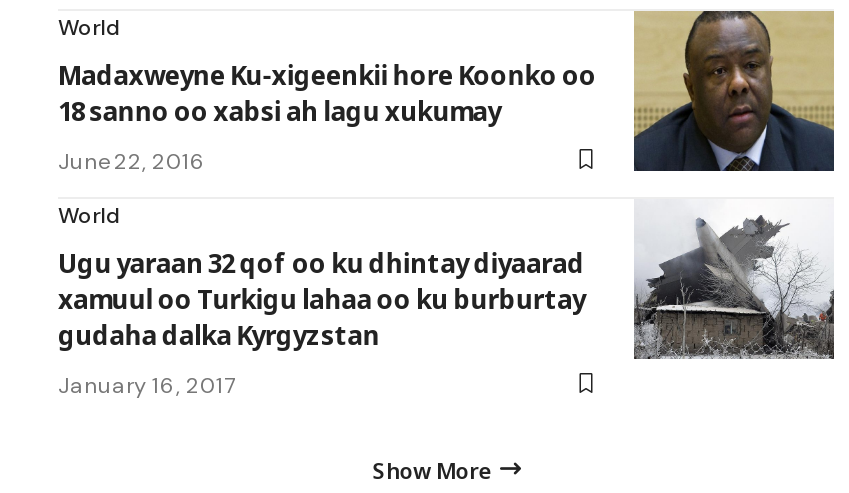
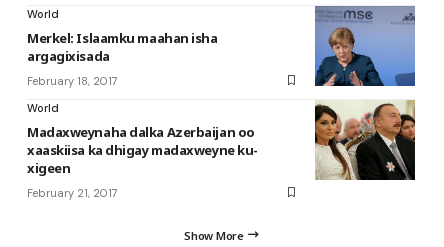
- [image]
+ [image]

- Madaxweyne Ku-xigeenkii hore Koonko oo
- 18 sanno oo xabsi ah lagu xukumay
+ Merkel: Islaamku maahan isha
+ argagixisada

- June 22, 2016
+ February 18, 2017

- [image]
+ [image]

- Ugu yaraan 32 qof oo ku dhintay diyaarad
- xamuul oo Turkigu lahaa oo ku burburtay
- gudaha dalka Kyrgyzstan
+ Madaxweynaha dalka Azerbaijan oo
+ xaaskiisa ka dhigay madaxweyne ku-
+ xigeen

- January 16, 2017
+ February 21, 2017
